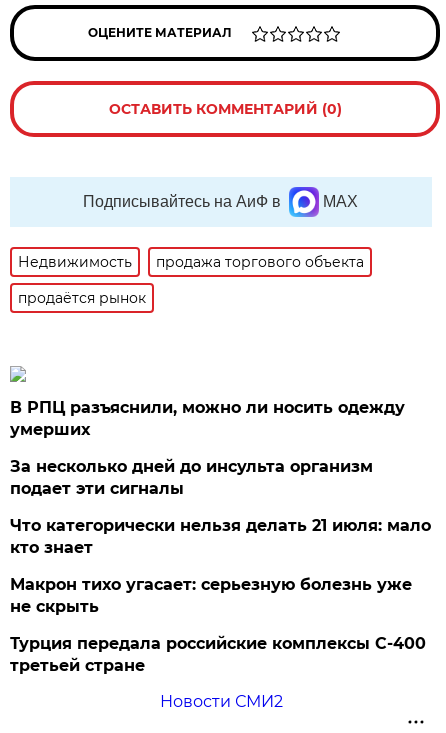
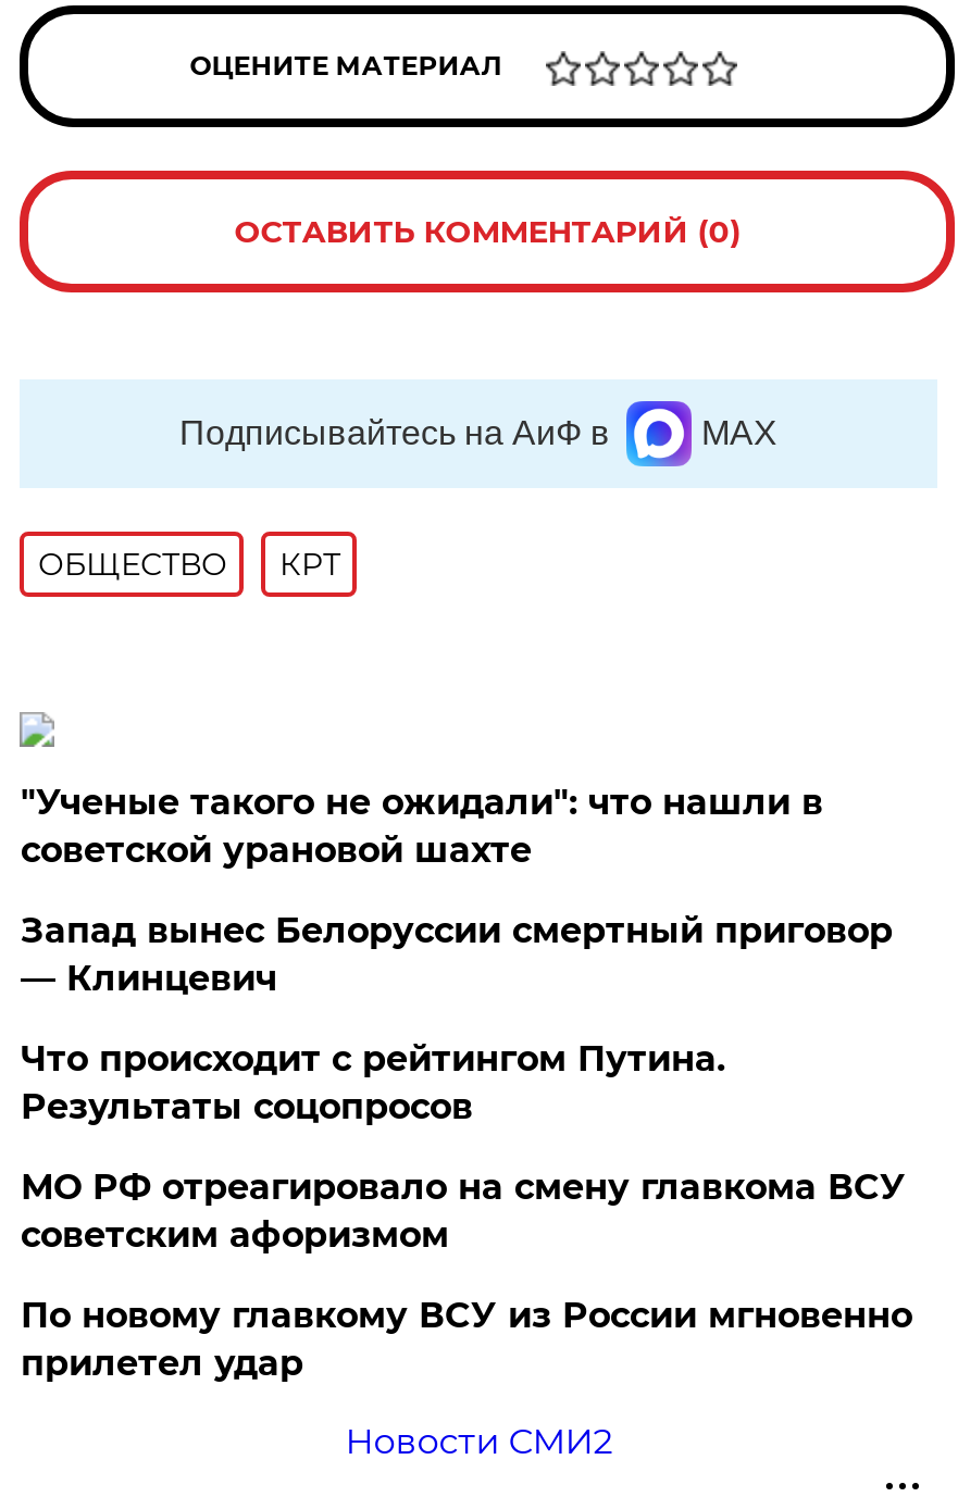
- Недвижимость
- продажа торгового объекта
- продаётся рынок
+ ОБЩЕСТВО
+ КРТ

- В РПЦ разъяснили, можно ли носить одежду
- умерших
- За несколько дней до инсульта организм
- подает эти сигналы
- Что категорически нельзя делать 21 июля: мало
- кто знает
- Макрон тихо угасает: серьезную болезнь уже
- не скрыть
- Турция передала российские комплексы С-400
- третьей стране
+ "Ученые такого не ожидали": что нашли в
+ советской урановой шахте
+ Запад вынес Белоруссии смертный приговор
+ — Клинцевич
+ Что происходит с рейтингом Путина.
+ Результаты соцопросов
+ МО РФ отреагировало на смену главкома ВСУ
+ советским афоризмом
+ По новому главкому ВСУ из России мгновенно
+ прилетел удар
